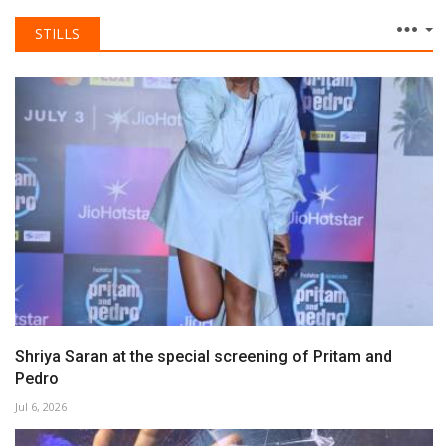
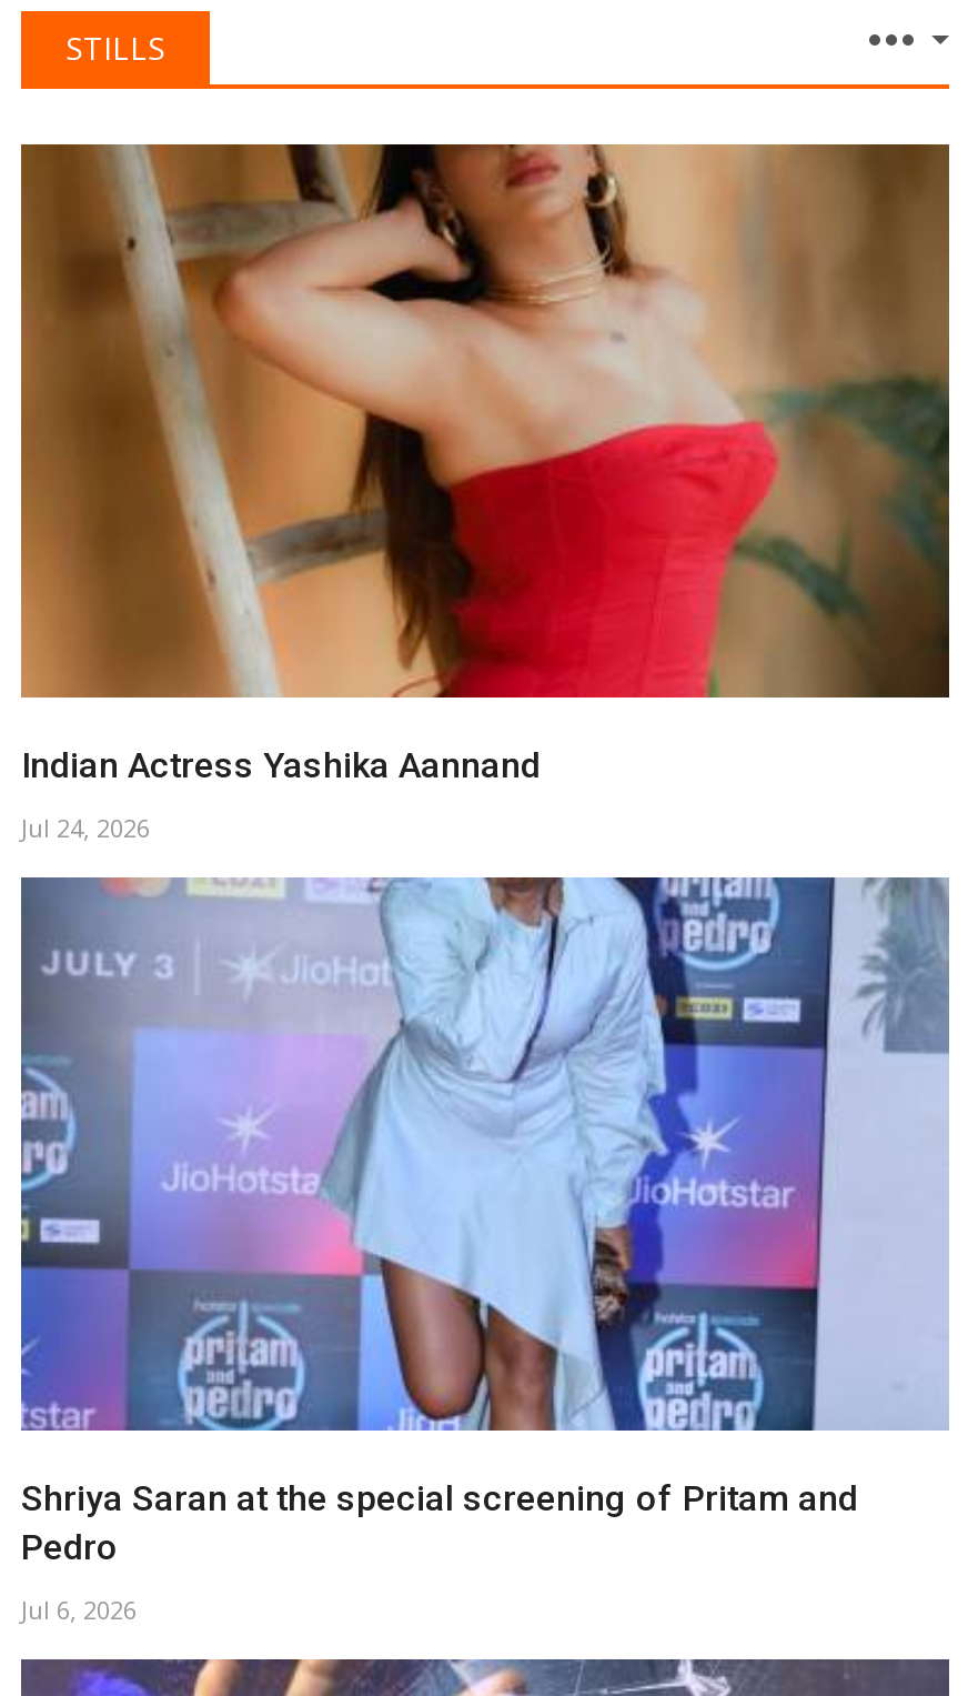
+ [image]
+ Indian Actress Yashika Aannand
+ Jul 24, 2026
